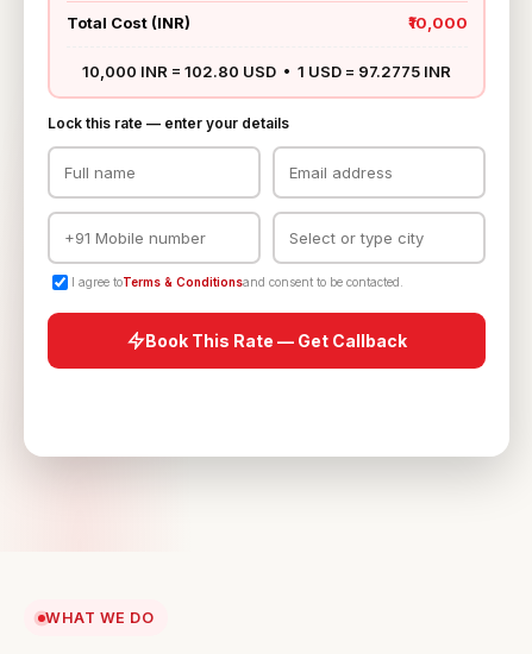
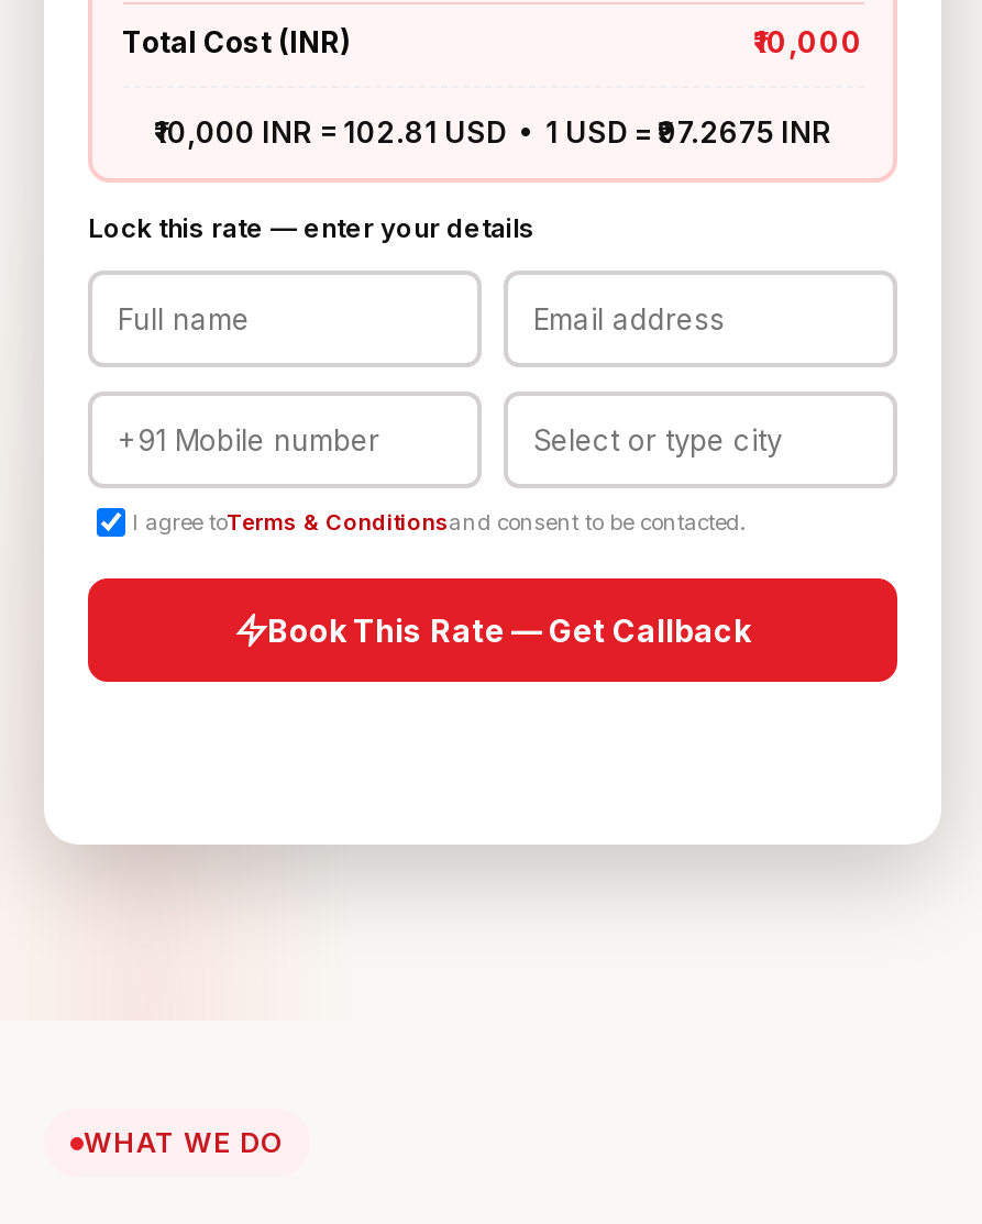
- ₹10,000 INR = 102.80 USD • 1 USD = ₹97.2775 INR
+ ₹10,000 INR = 102.81 USD • 1 USD = ₹97.2675 INR
